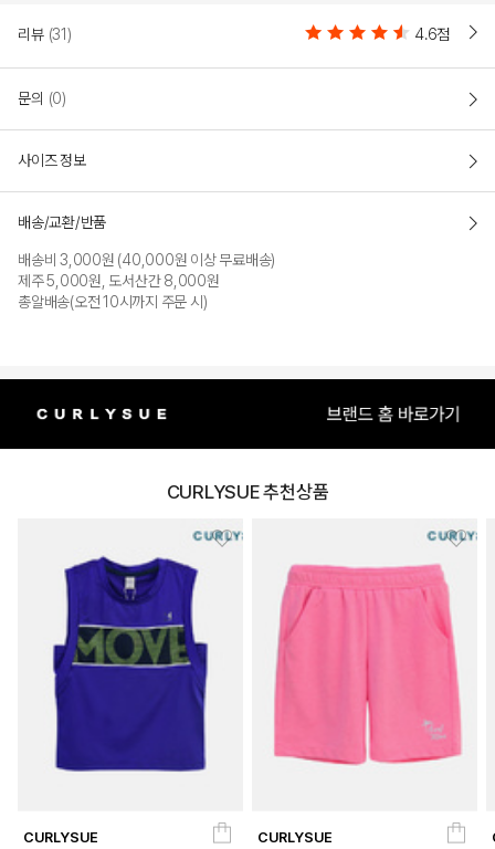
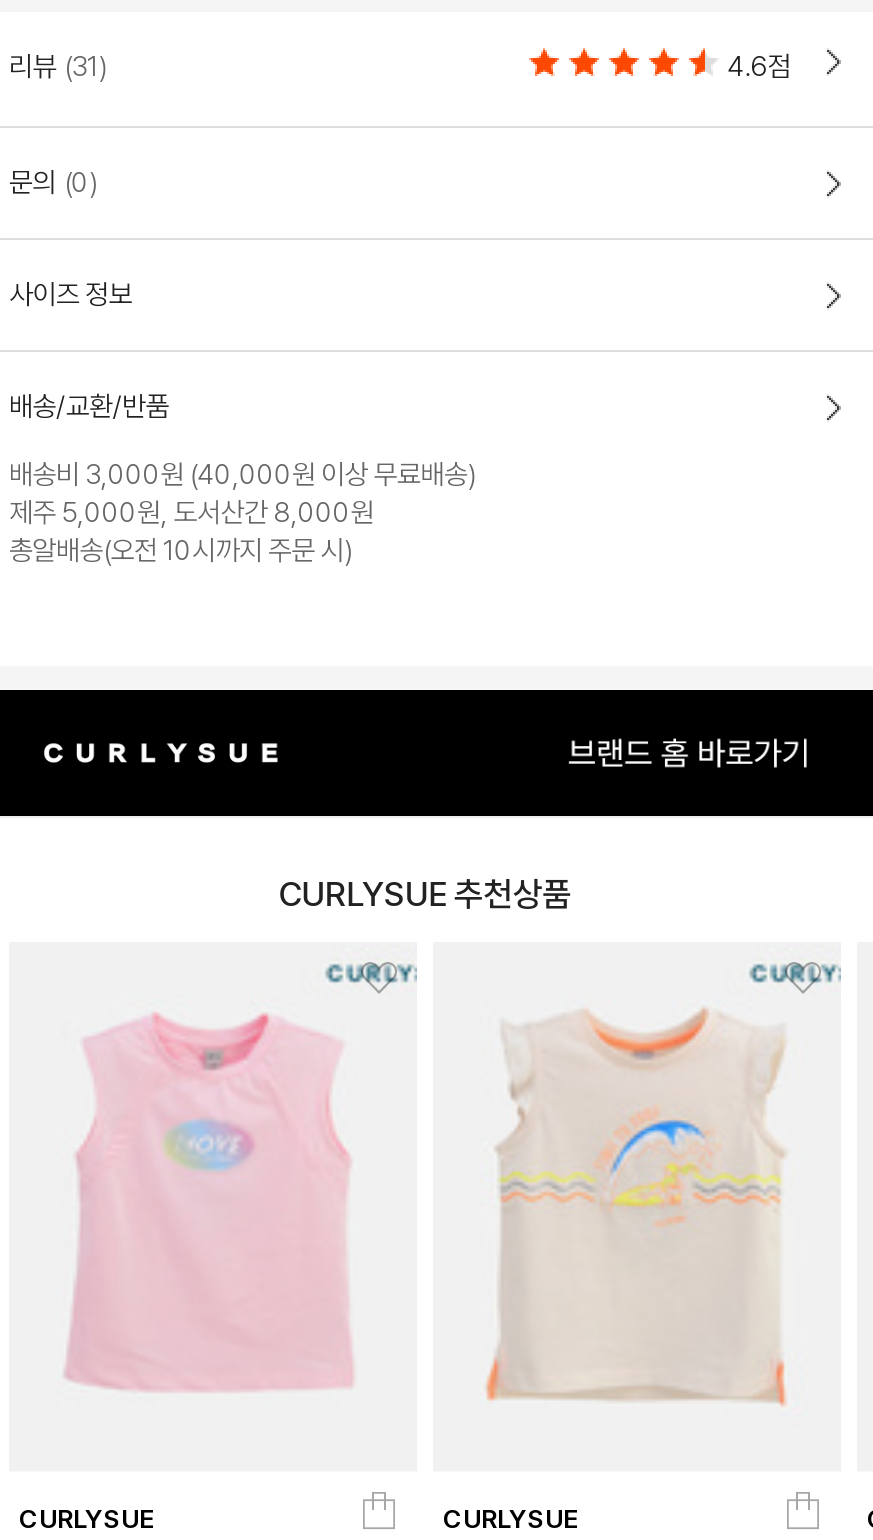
- [image]
+ [image]

- [image]
+ [image]
